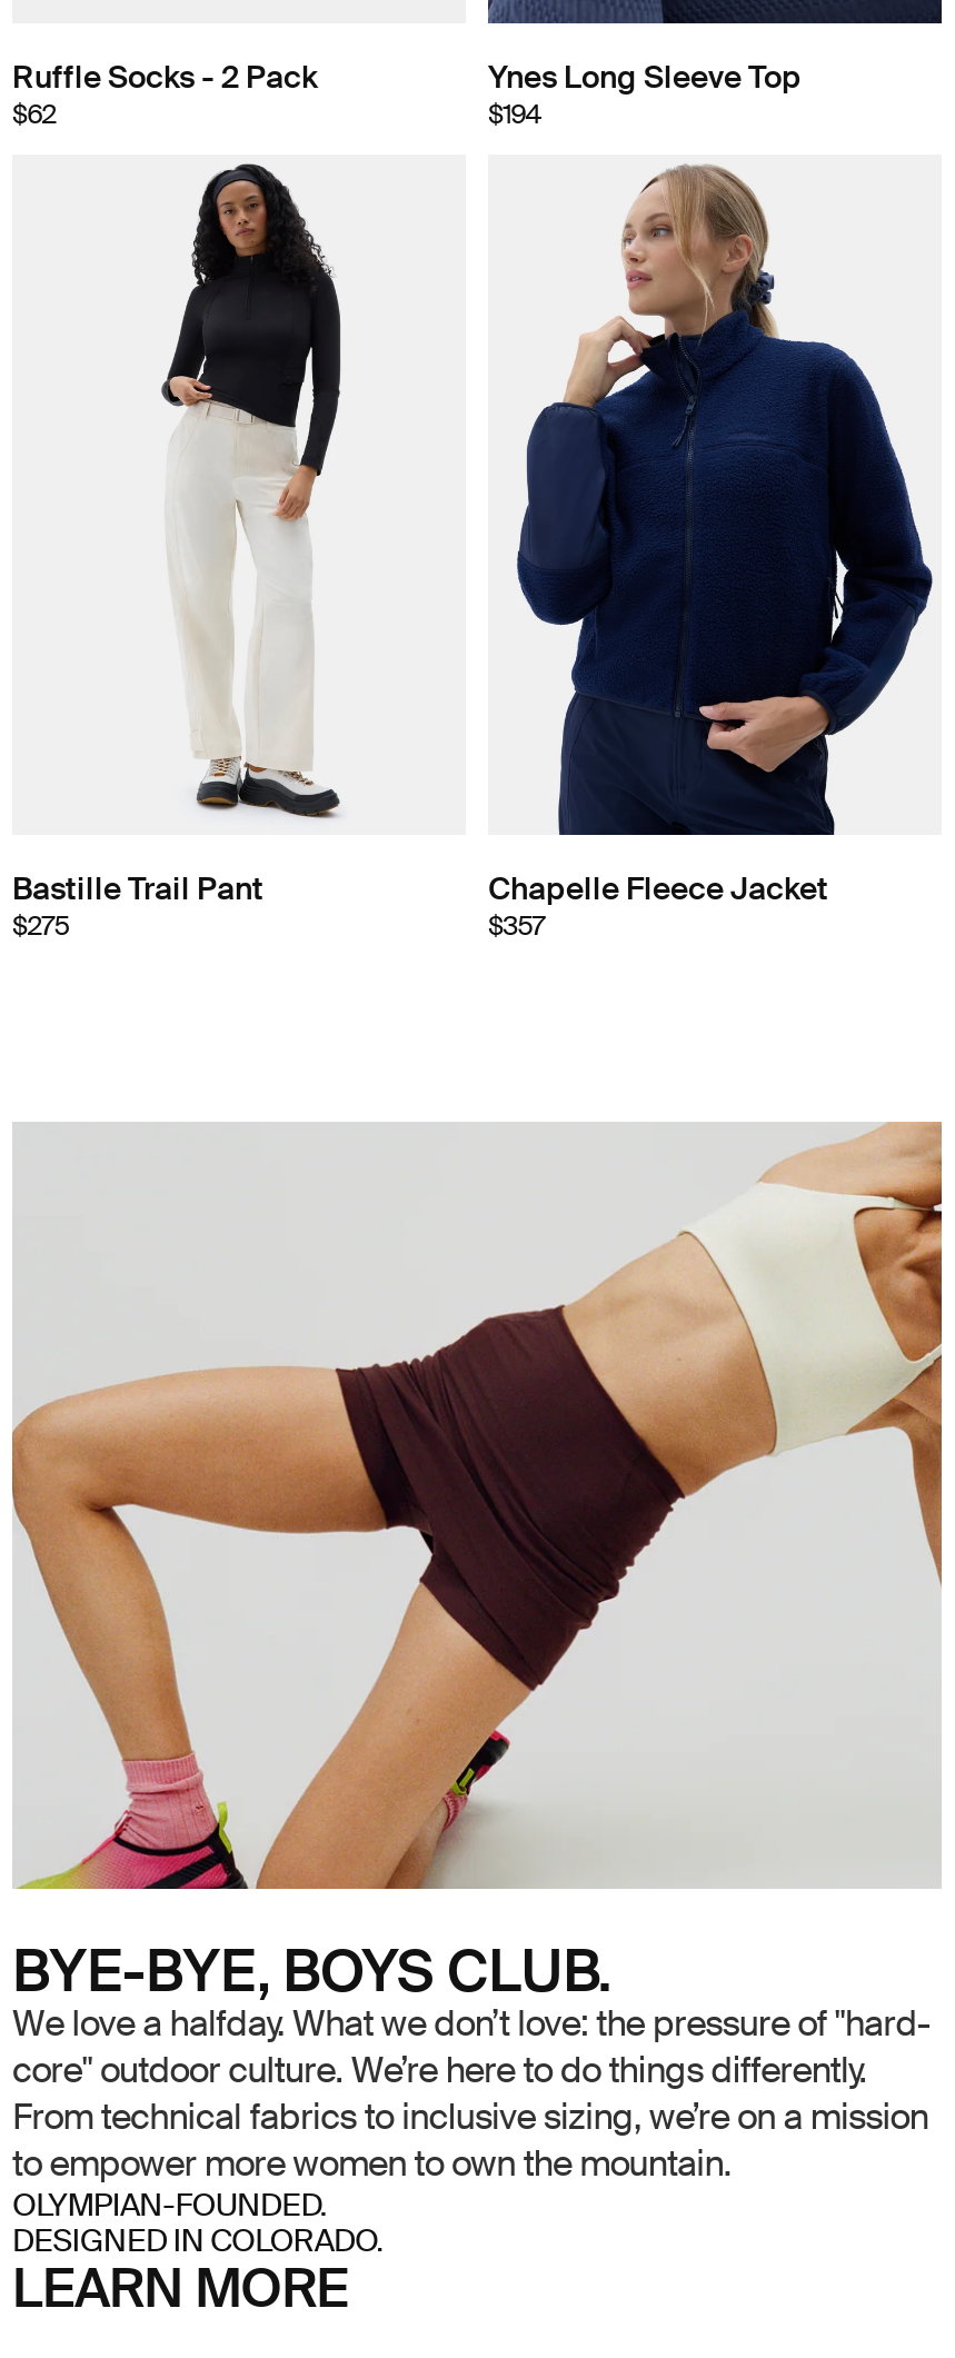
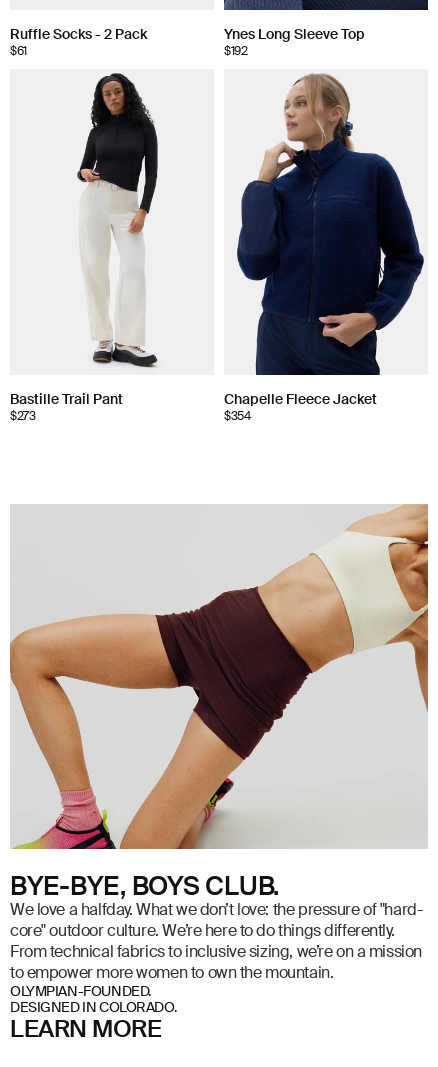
- $62
+ $61

- $194
+ $192

- $275
+ $273

- $357
+ $354
